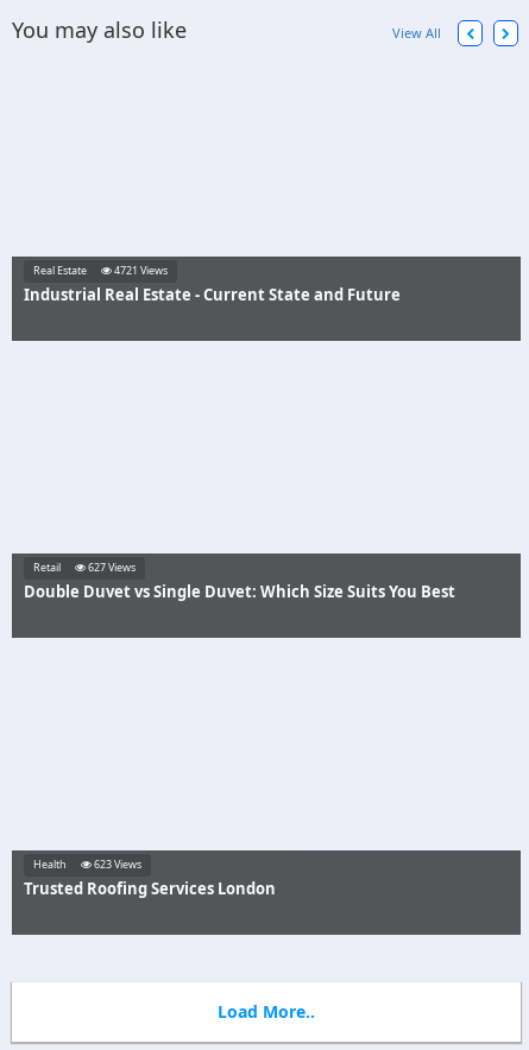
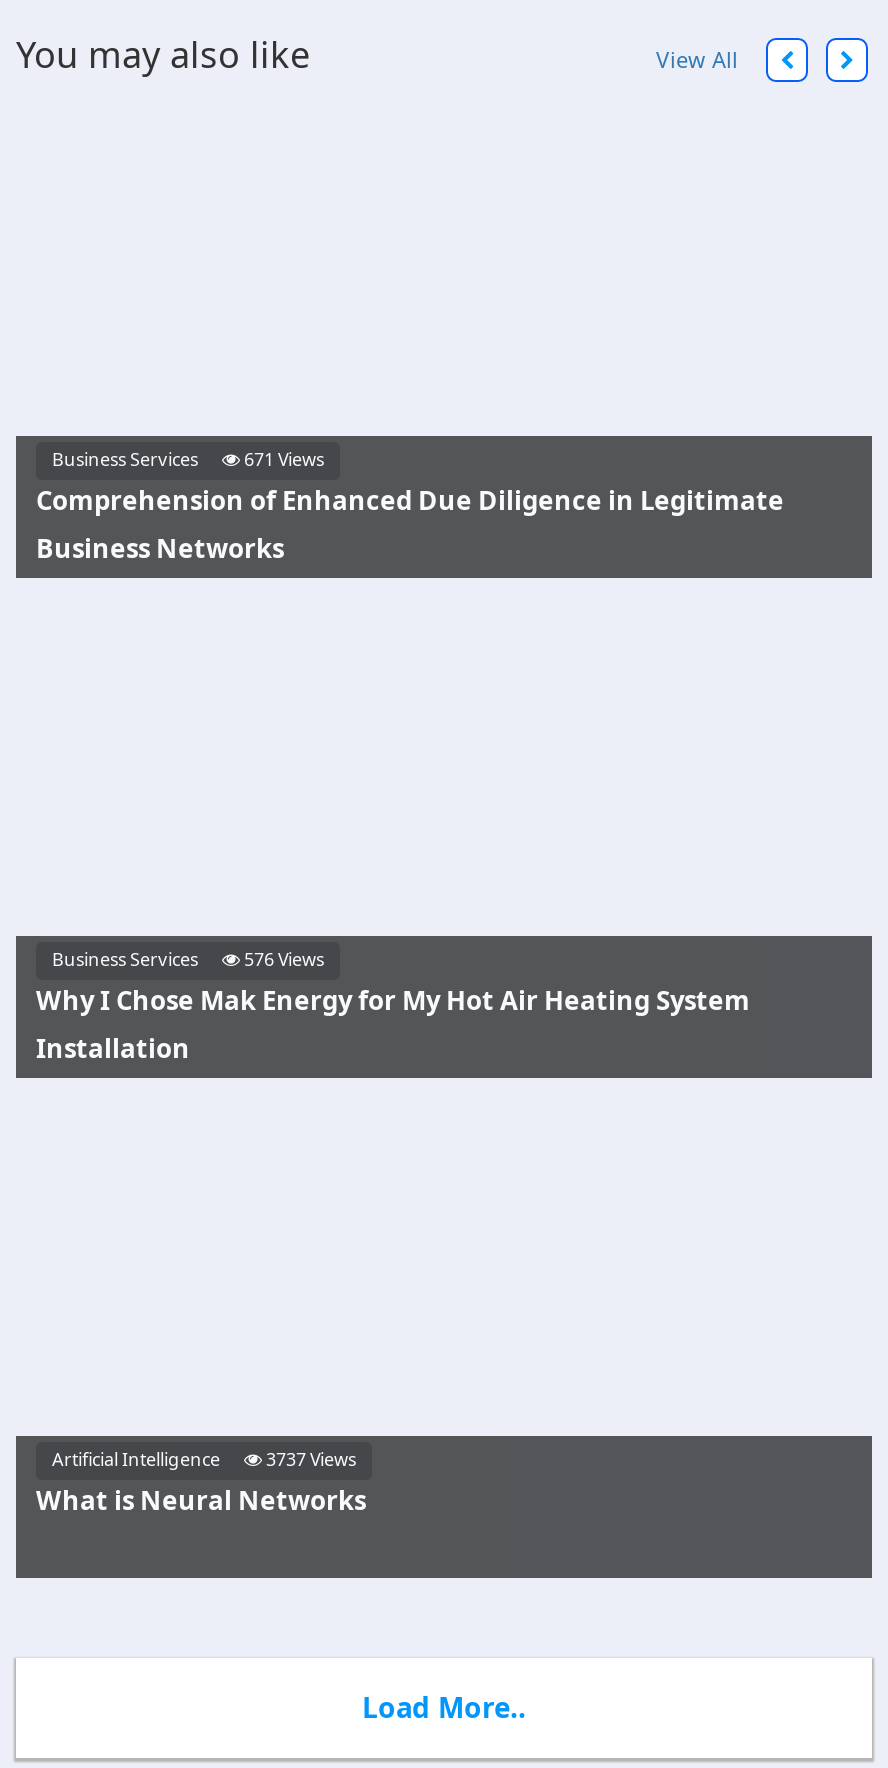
- Real Estate
- 4721 Views
- Industrial Real Estate - Current State and Future
+ Business Services
+ 671 Views
+ Comprehension of Enhanced Due Diligence in Legitimate
+ Business Networks

- Retail
- 627 Views
- Double Duvet vs Single Duvet: Which Size Suits You Best
+ Business Services
+ 576 Views
+ Why I Chose Mak Energy for My Hot Air Heating System
+ Installation

- Health
- 623 Views
- Trusted Roofing Services London
+ Artificial Intelligence
+ 3737 Views
+ What is Neural Networks
